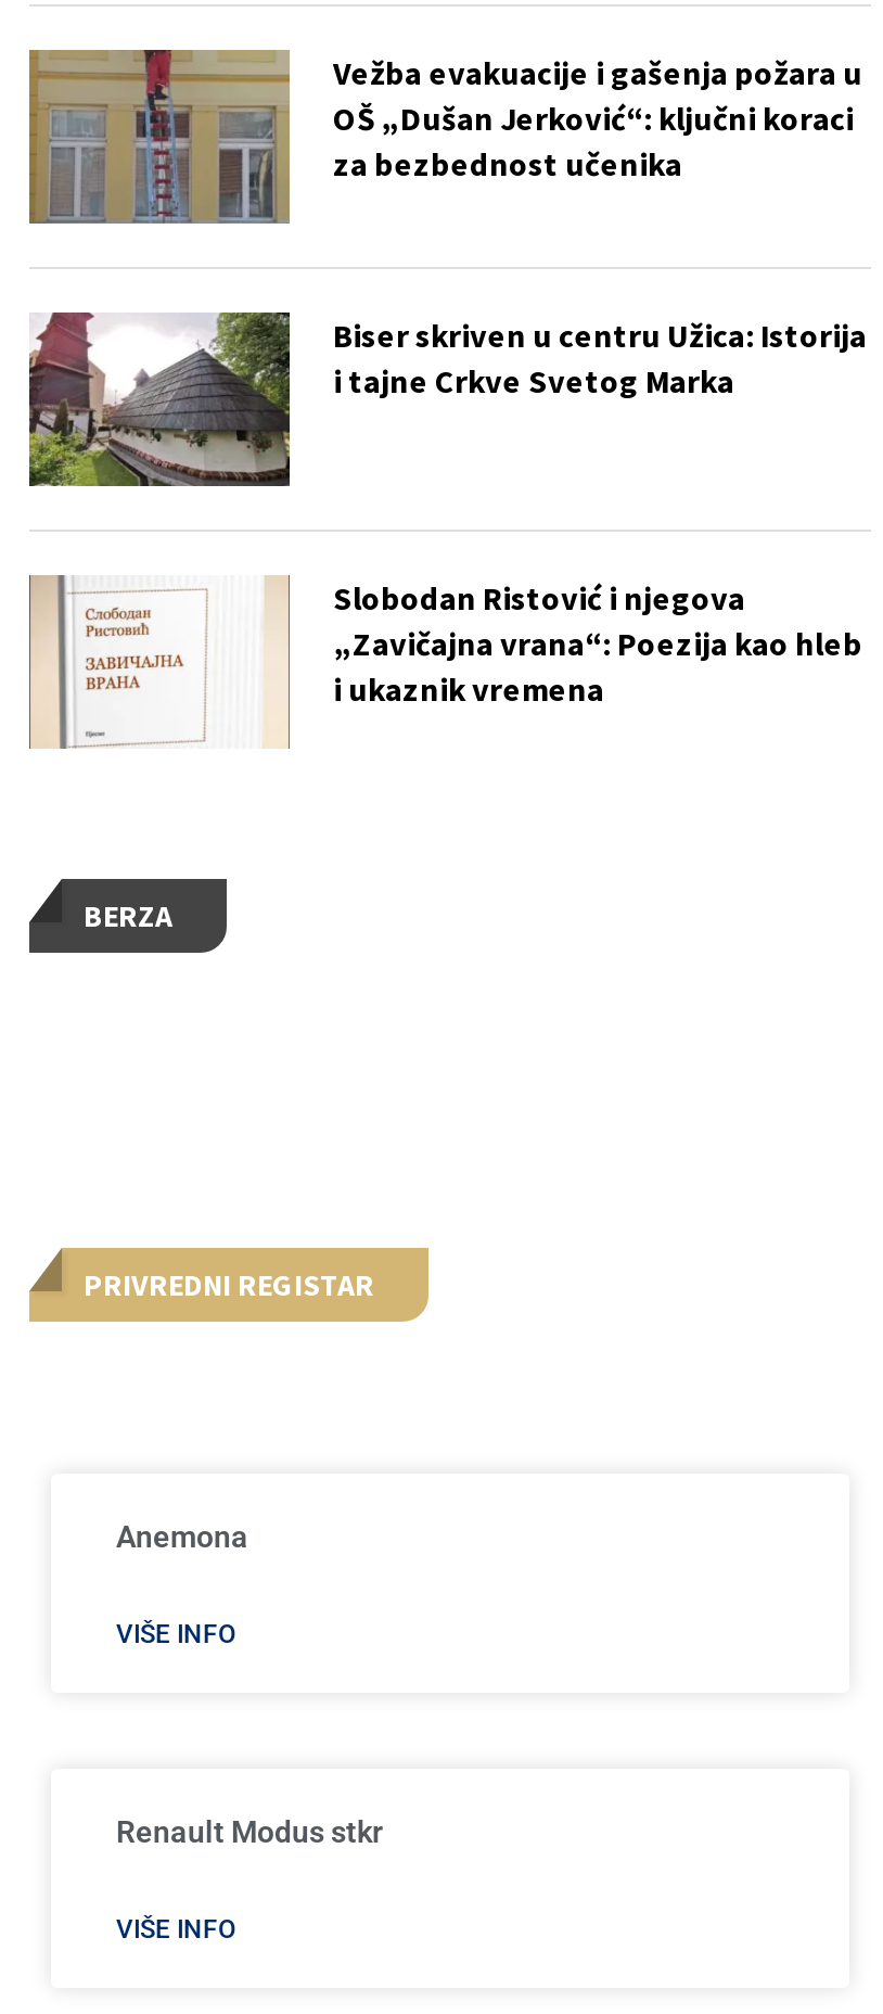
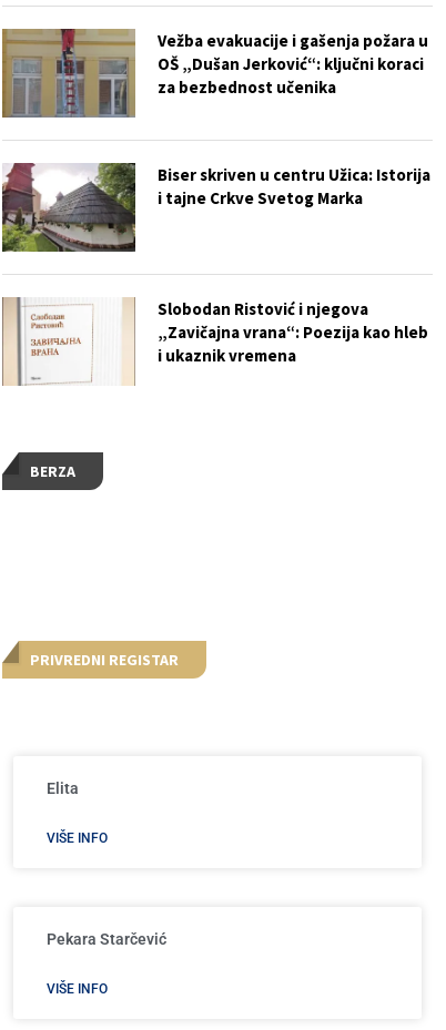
- Anemona
+ Elita

- Renault Modus stkr
+ Pekara Starčević
